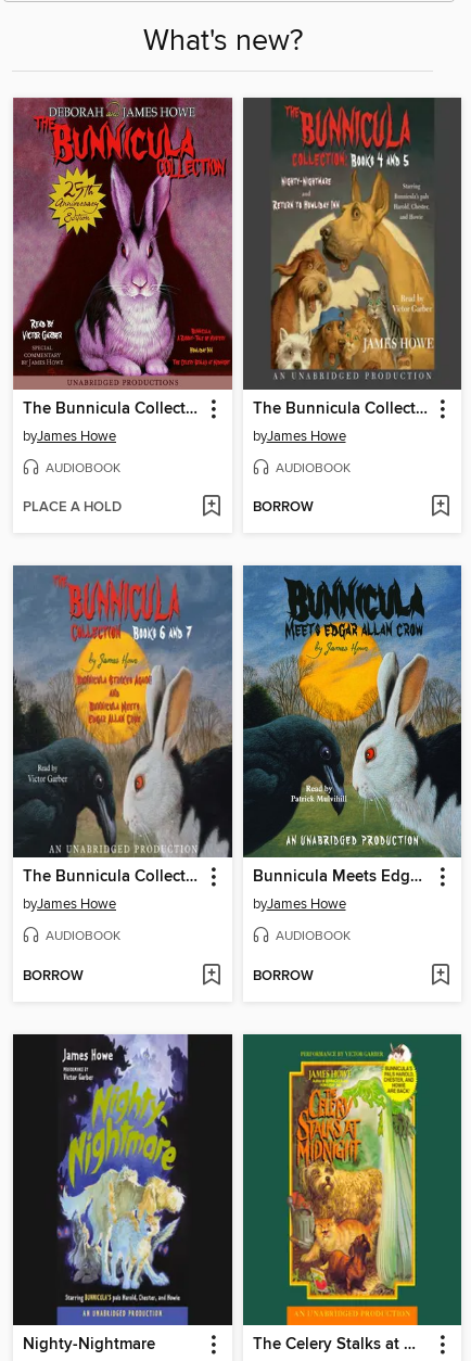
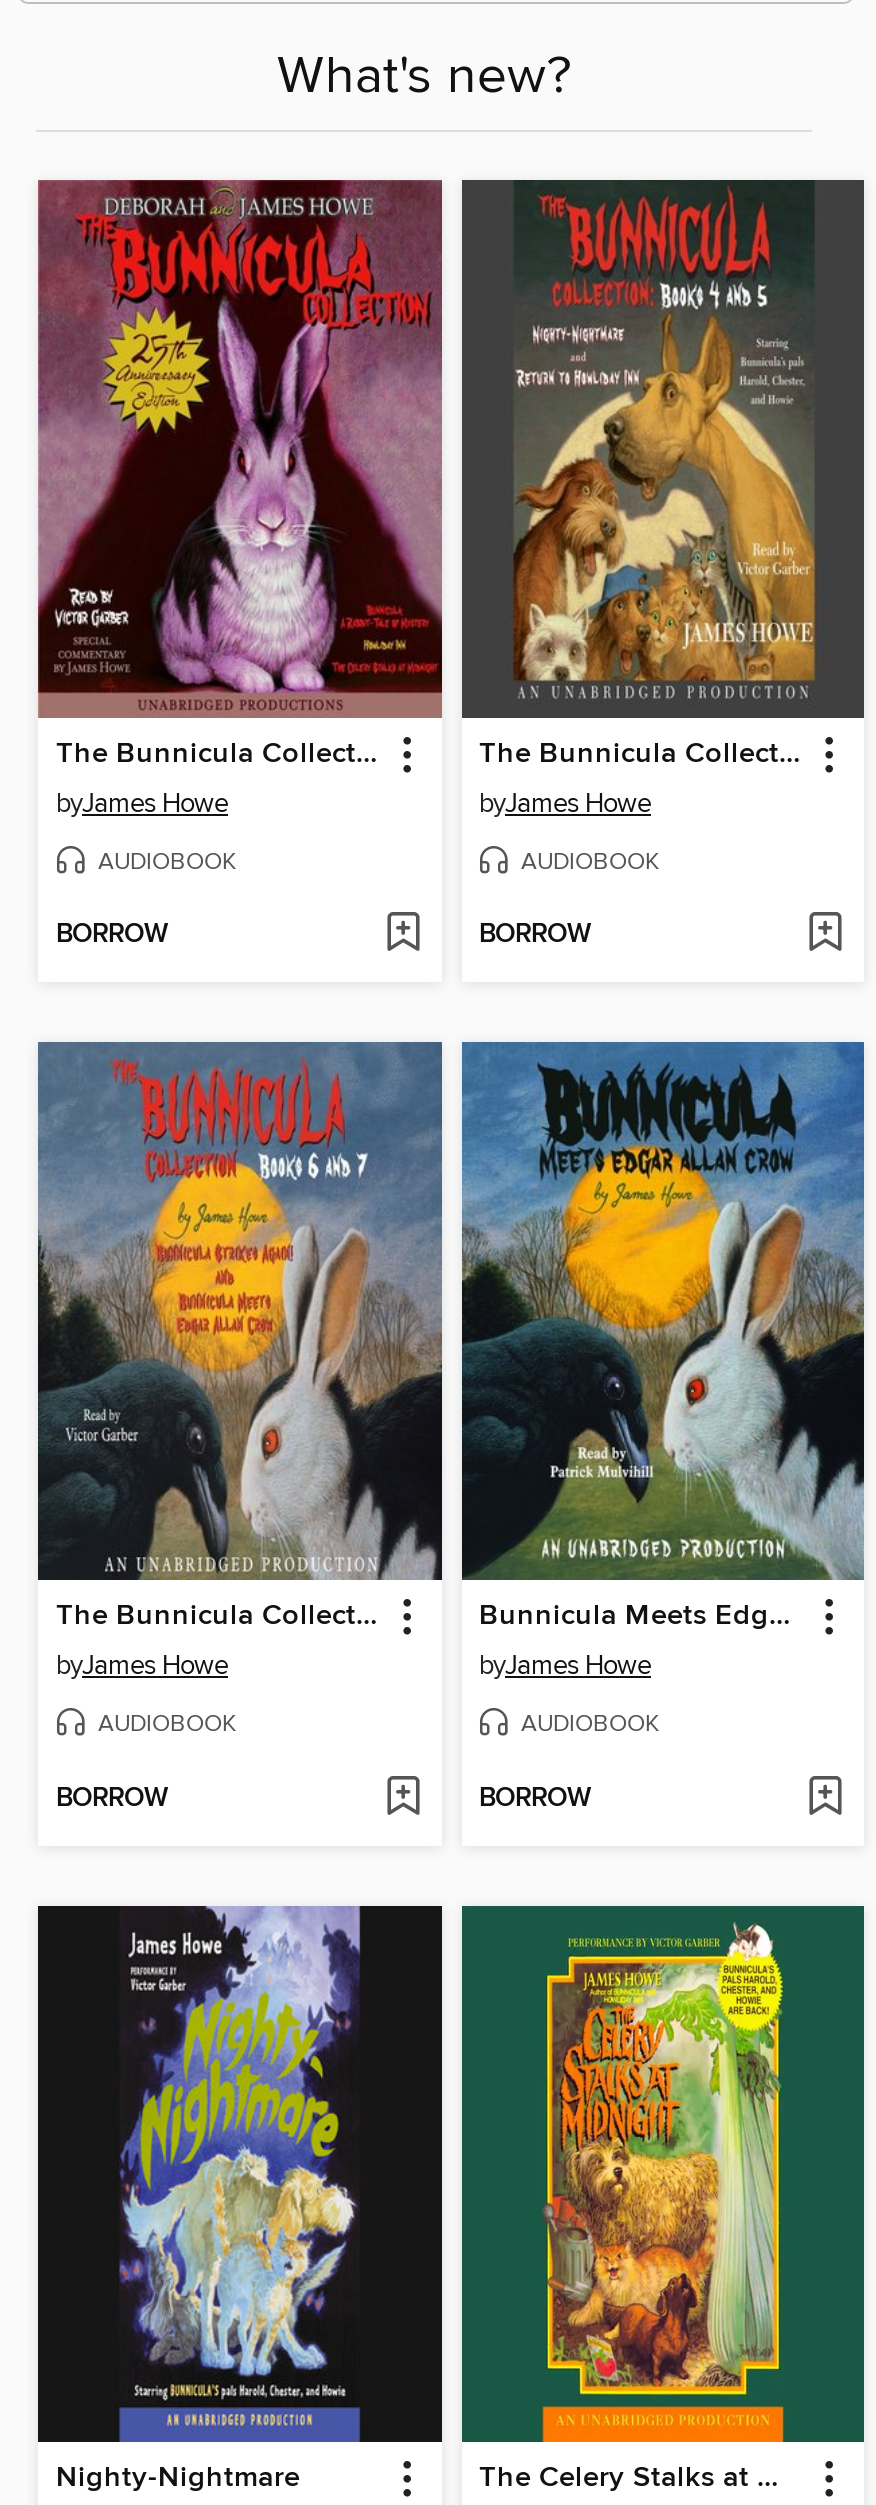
- PLACE A HOLD
+ BORROW
